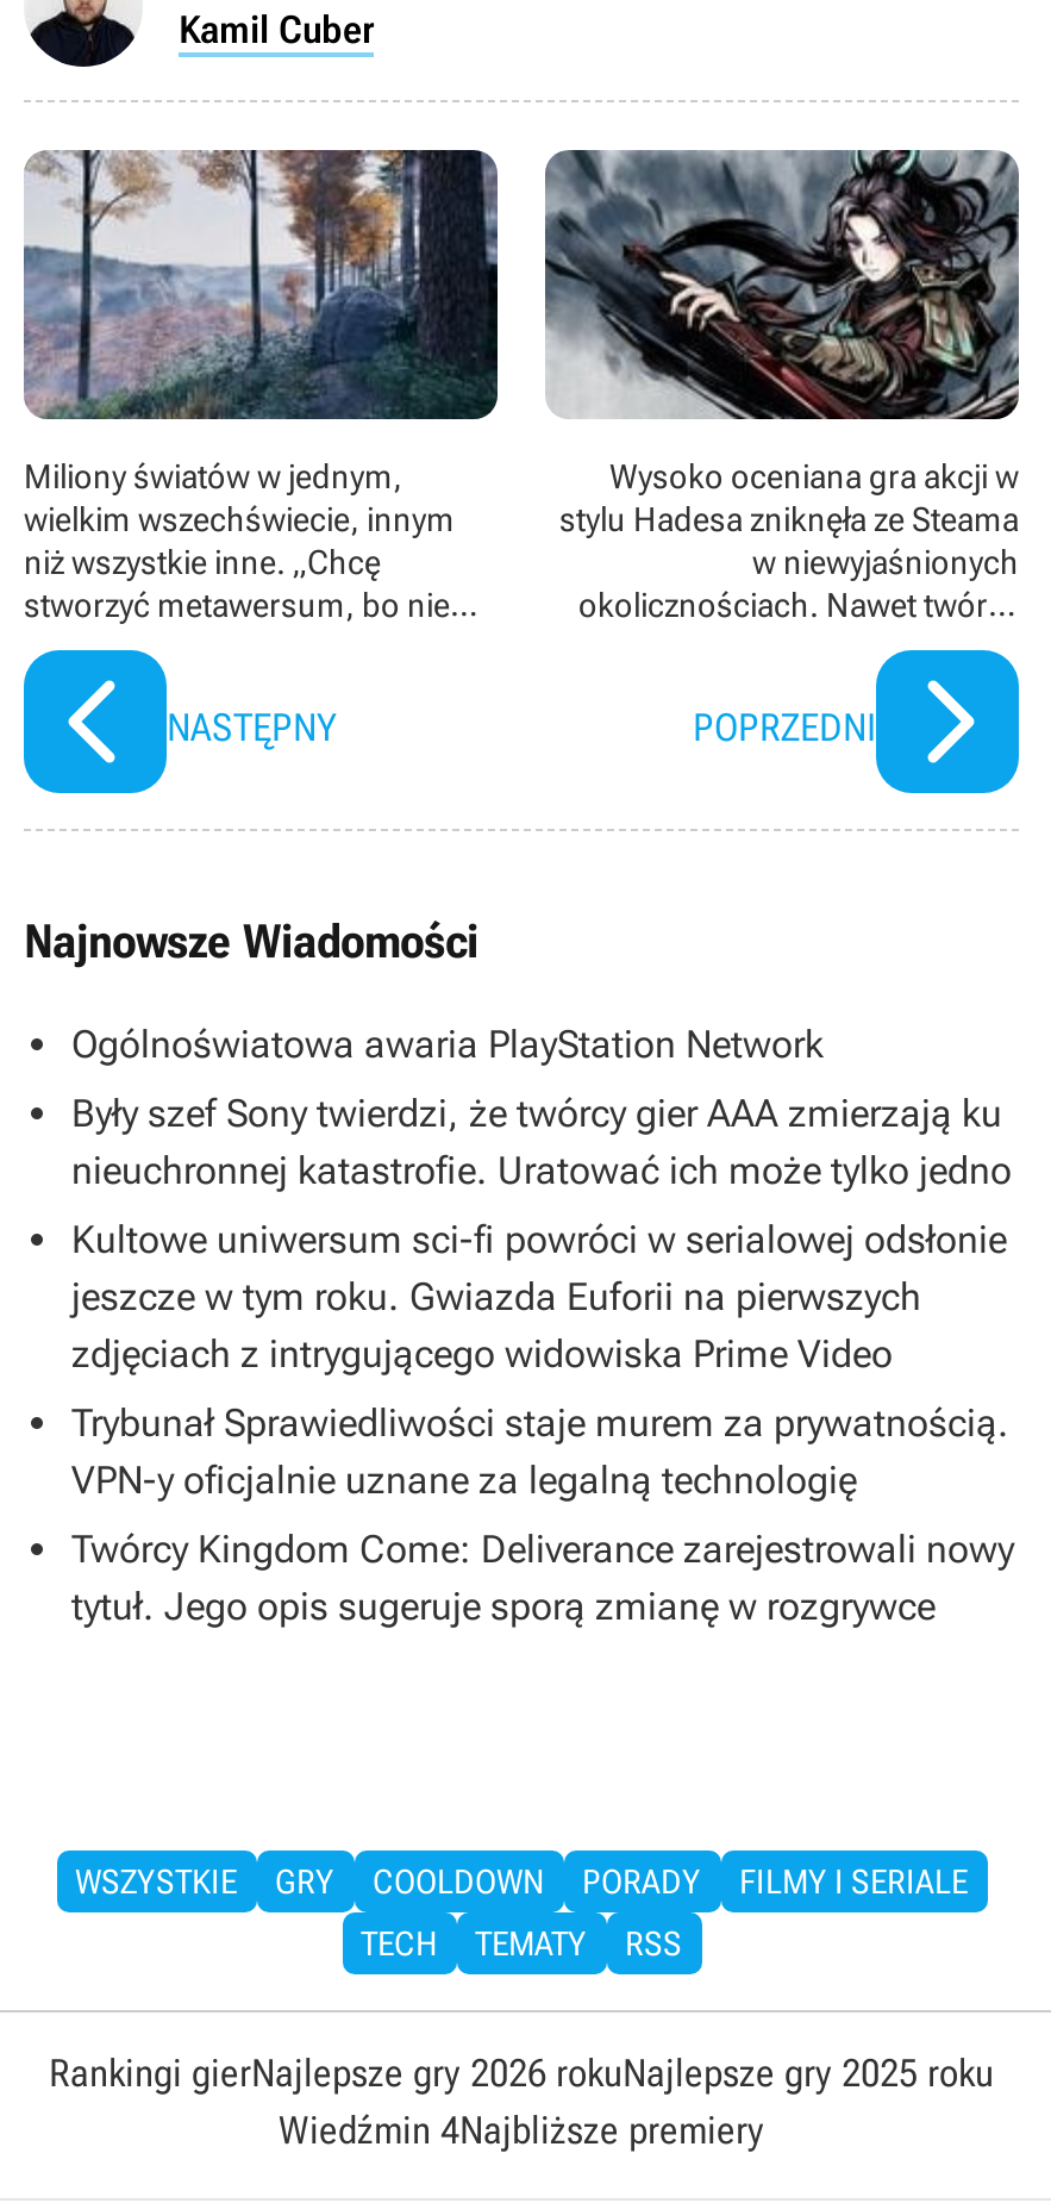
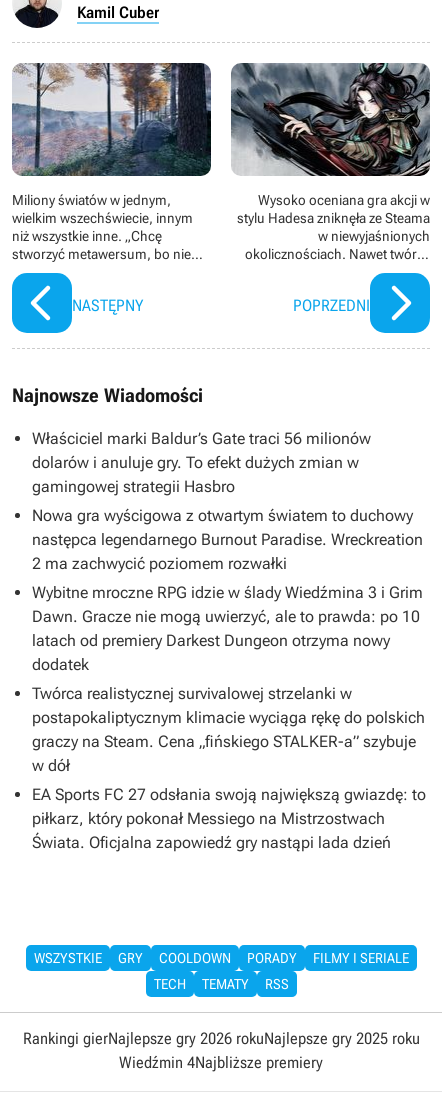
- Ogólnoświatowa awaria PlayStation Network
+ Właściciel marki Baldur’s Gate traci 56 milionów
+ dolarów i anuluje gry. To efekt dużych zmian w
+ gamingowej strategii Hasbro

- Były szef Sony twierdzi, że twórcy gier AAA zmierzają ku
- nieuchronnej katastrofie. Uratować ich może tylko jedno
+ Nowa gra wyścigowa z otwartym światem to duchowy
+ następca legendarnego Burnout Paradise. Wreckreation
+ 2 ma zachwycić poziomem rozwałki

- Kultowe uniwersum sci-fi powróci w serialowej odsłonie
- jeszcze w tym roku. Gwiazda Euforii na pierwszych
- zdjęciach z intrygującego widowiska Prime Video
+ Wybitne mroczne RPG idzie w ślady Wiedźmina 3 i Grim
+ Dawn. Gracze nie mogą uwierzyć, ale to prawda: po 10
+ latach od premiery Darkest Dungeon otrzyma nowy
+ dodatek

- Trybunał Sprawiedliwości staje murem za prywatnością.
- VPN-y oficjalnie uznane za legalną technologię
+ Twórca realistycznej survivalowej strzelanki w
+ postapokaliptycznym klimacie wyciąga rękę do polskich
+ graczy na Steam. Cena „fińskiego STALKER-a” szybuje
+ w dół

- Twórcy Kingdom Come: Deliverance zarejestrowali nowy
- tytuł. Jego opis sugeruje sporą zmianę w rozgrywce
+ EA Sports FC 27 odsłania swoją największą gwiazdę: to
+ piłkarz, który pokonał Messiego na Mistrzostwach
+ Świata. Oficjalna zapowiedź gry nastąpi lada dzień
